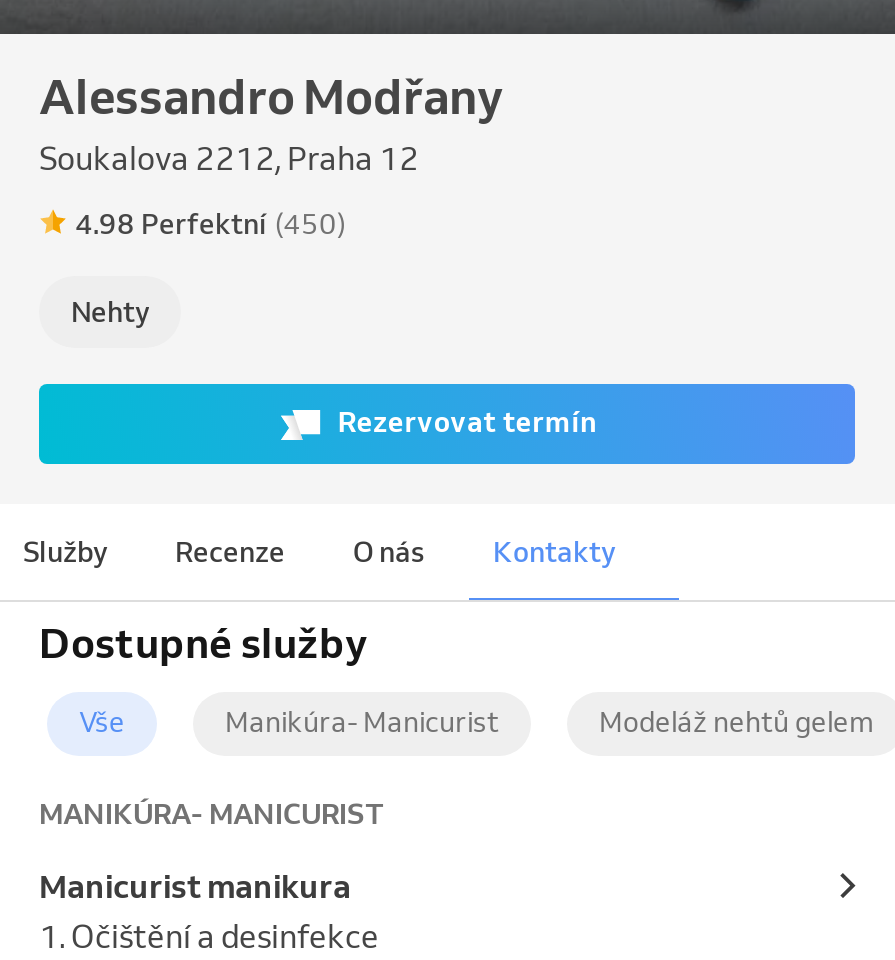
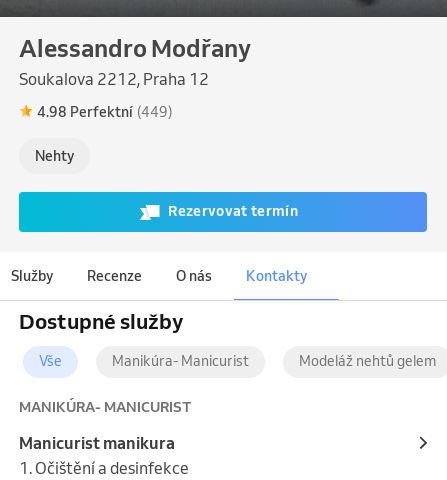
- 4.98 Perfektní (450)
+ 4.98 Perfektní (449)
